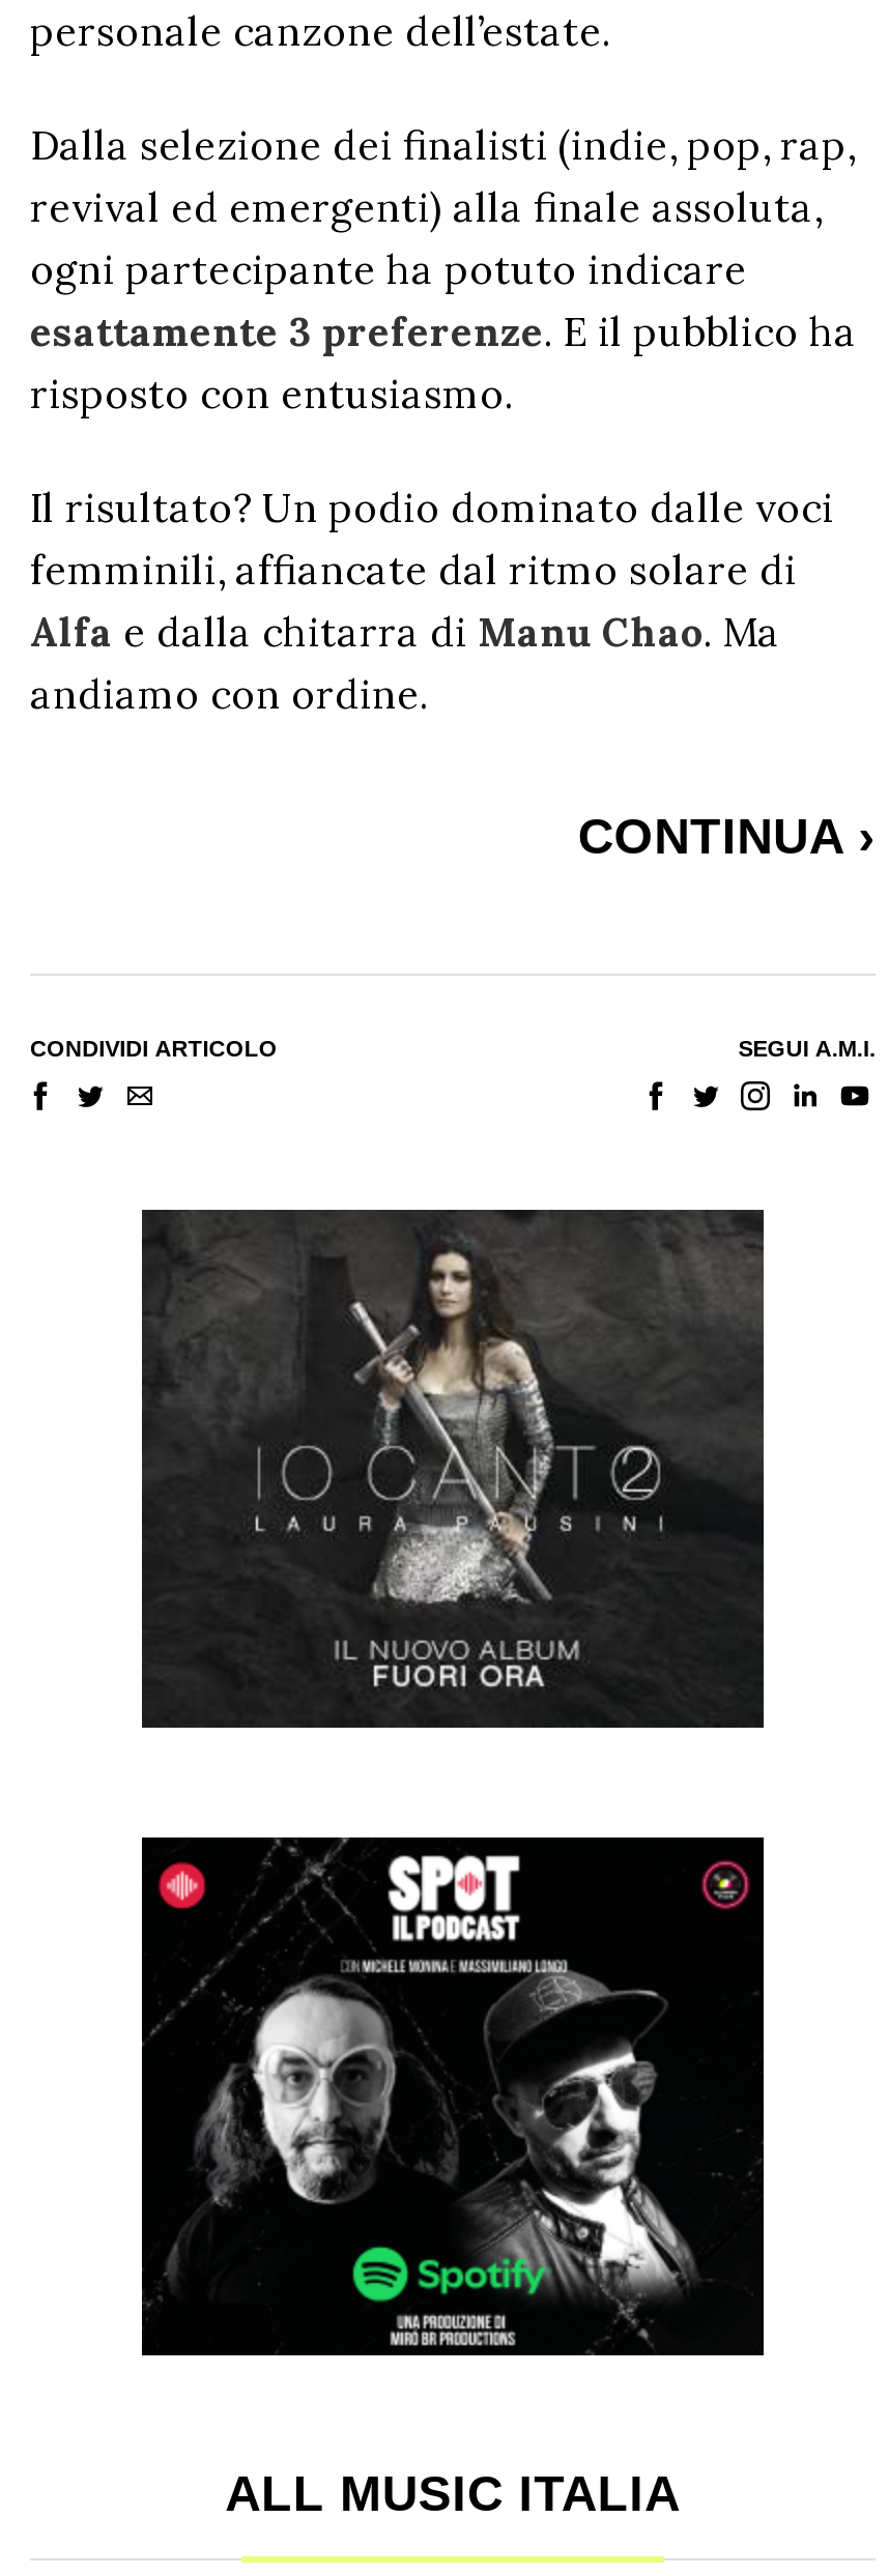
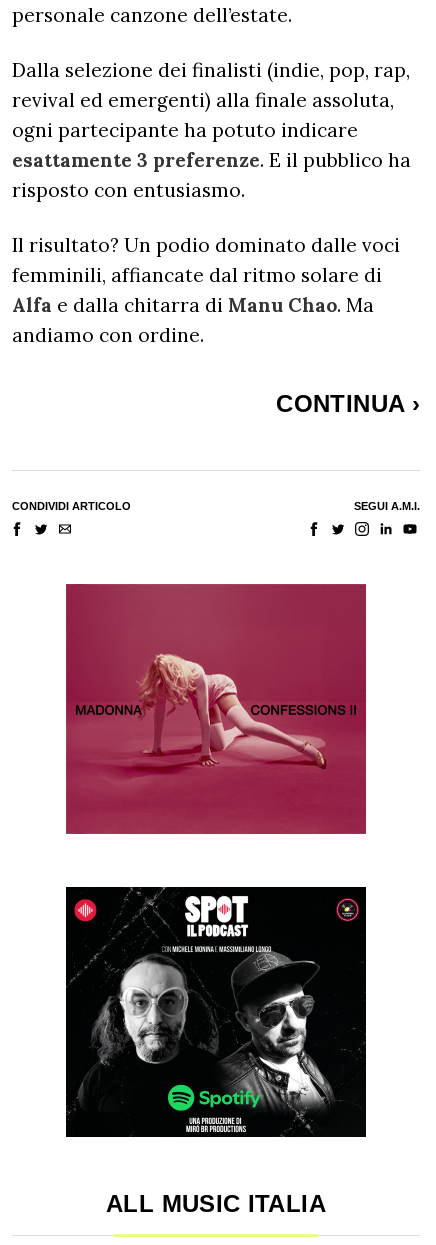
- [image]
+ [image]
